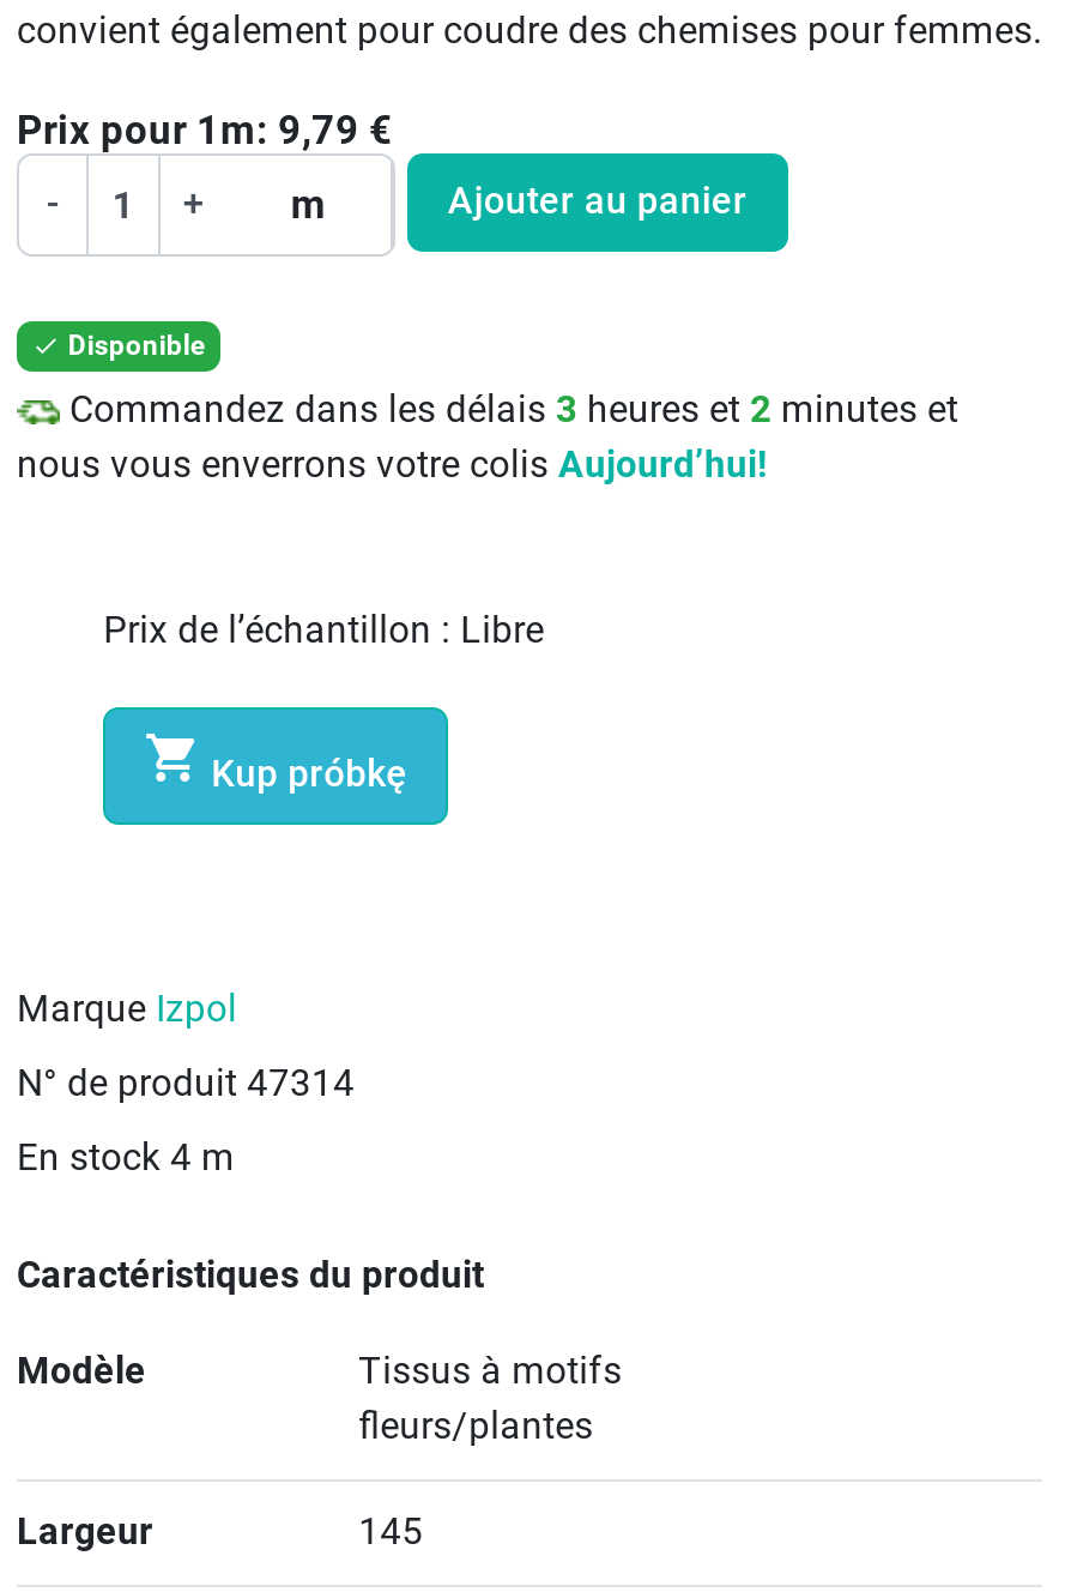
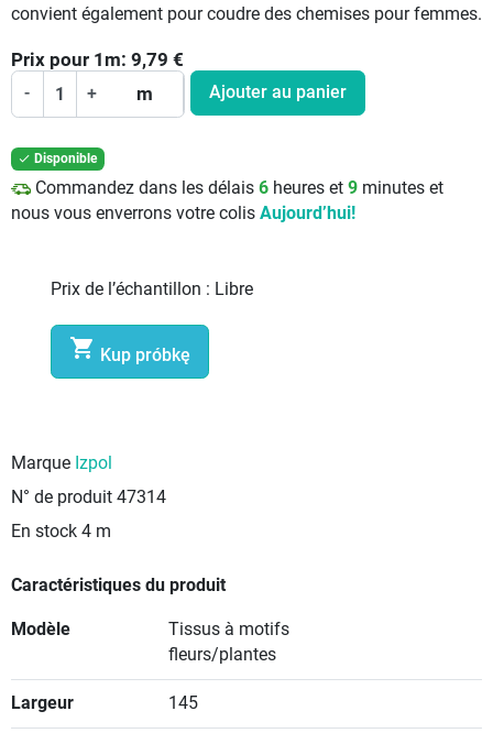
- Commandez dans les délais 3 heures et 2 minutes et
+ Commandez dans les délais 6 heures et 9 minutes et
